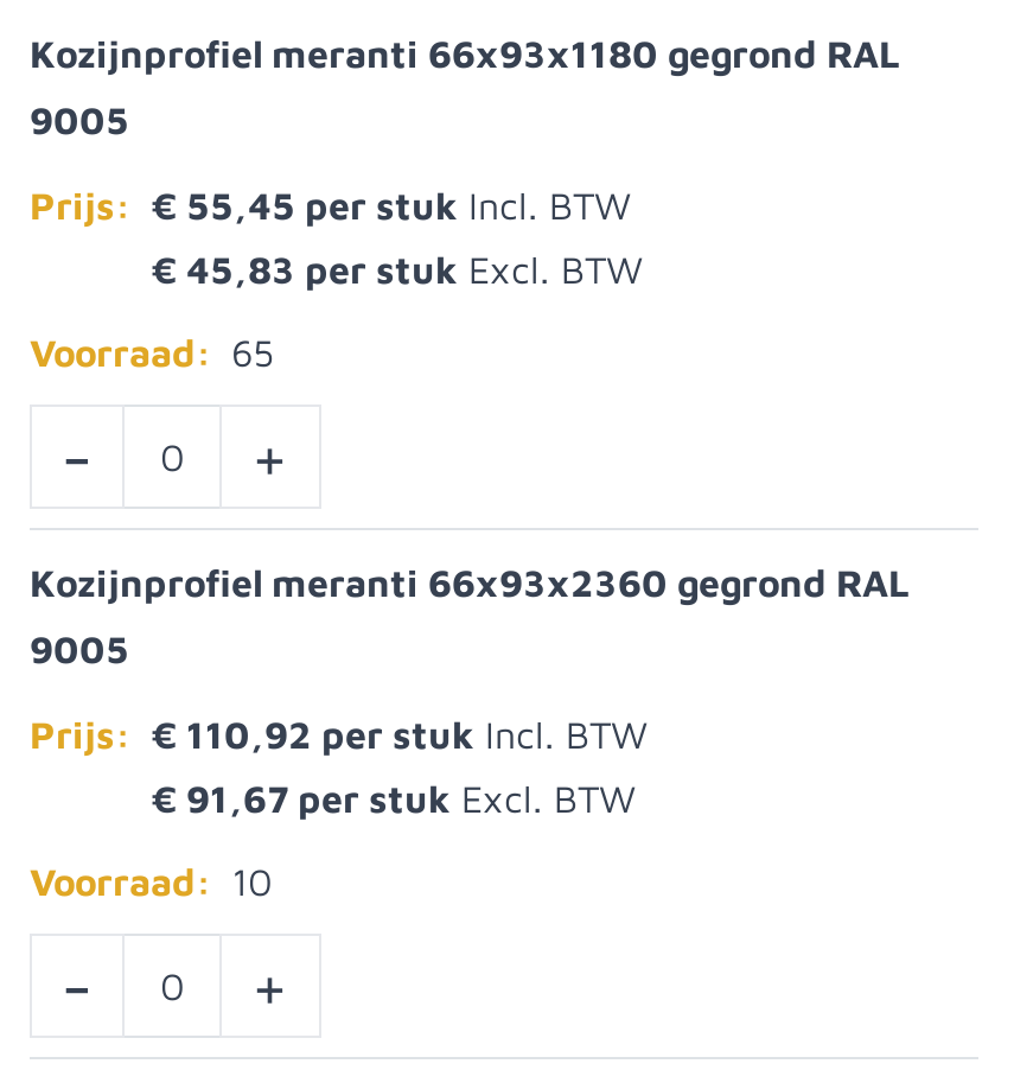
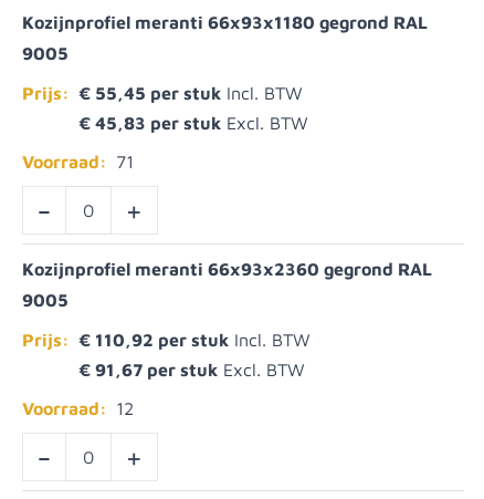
- Voorraad: 65
+ Voorraad: 71

- Voorraad: 10
+ Voorraad: 12
